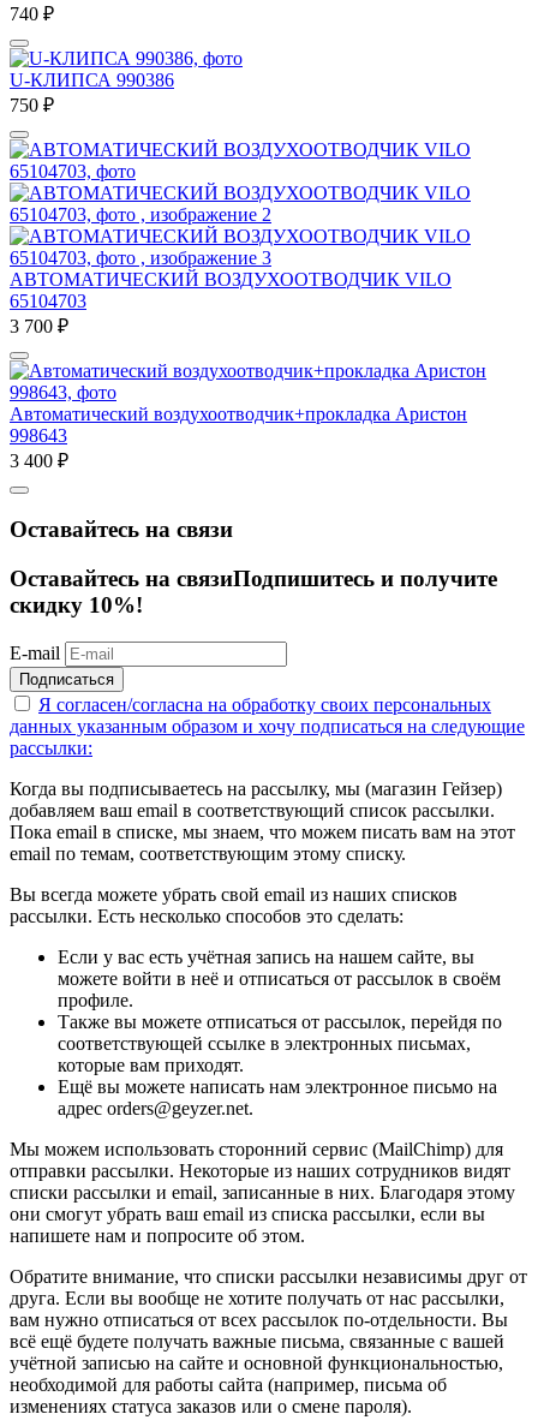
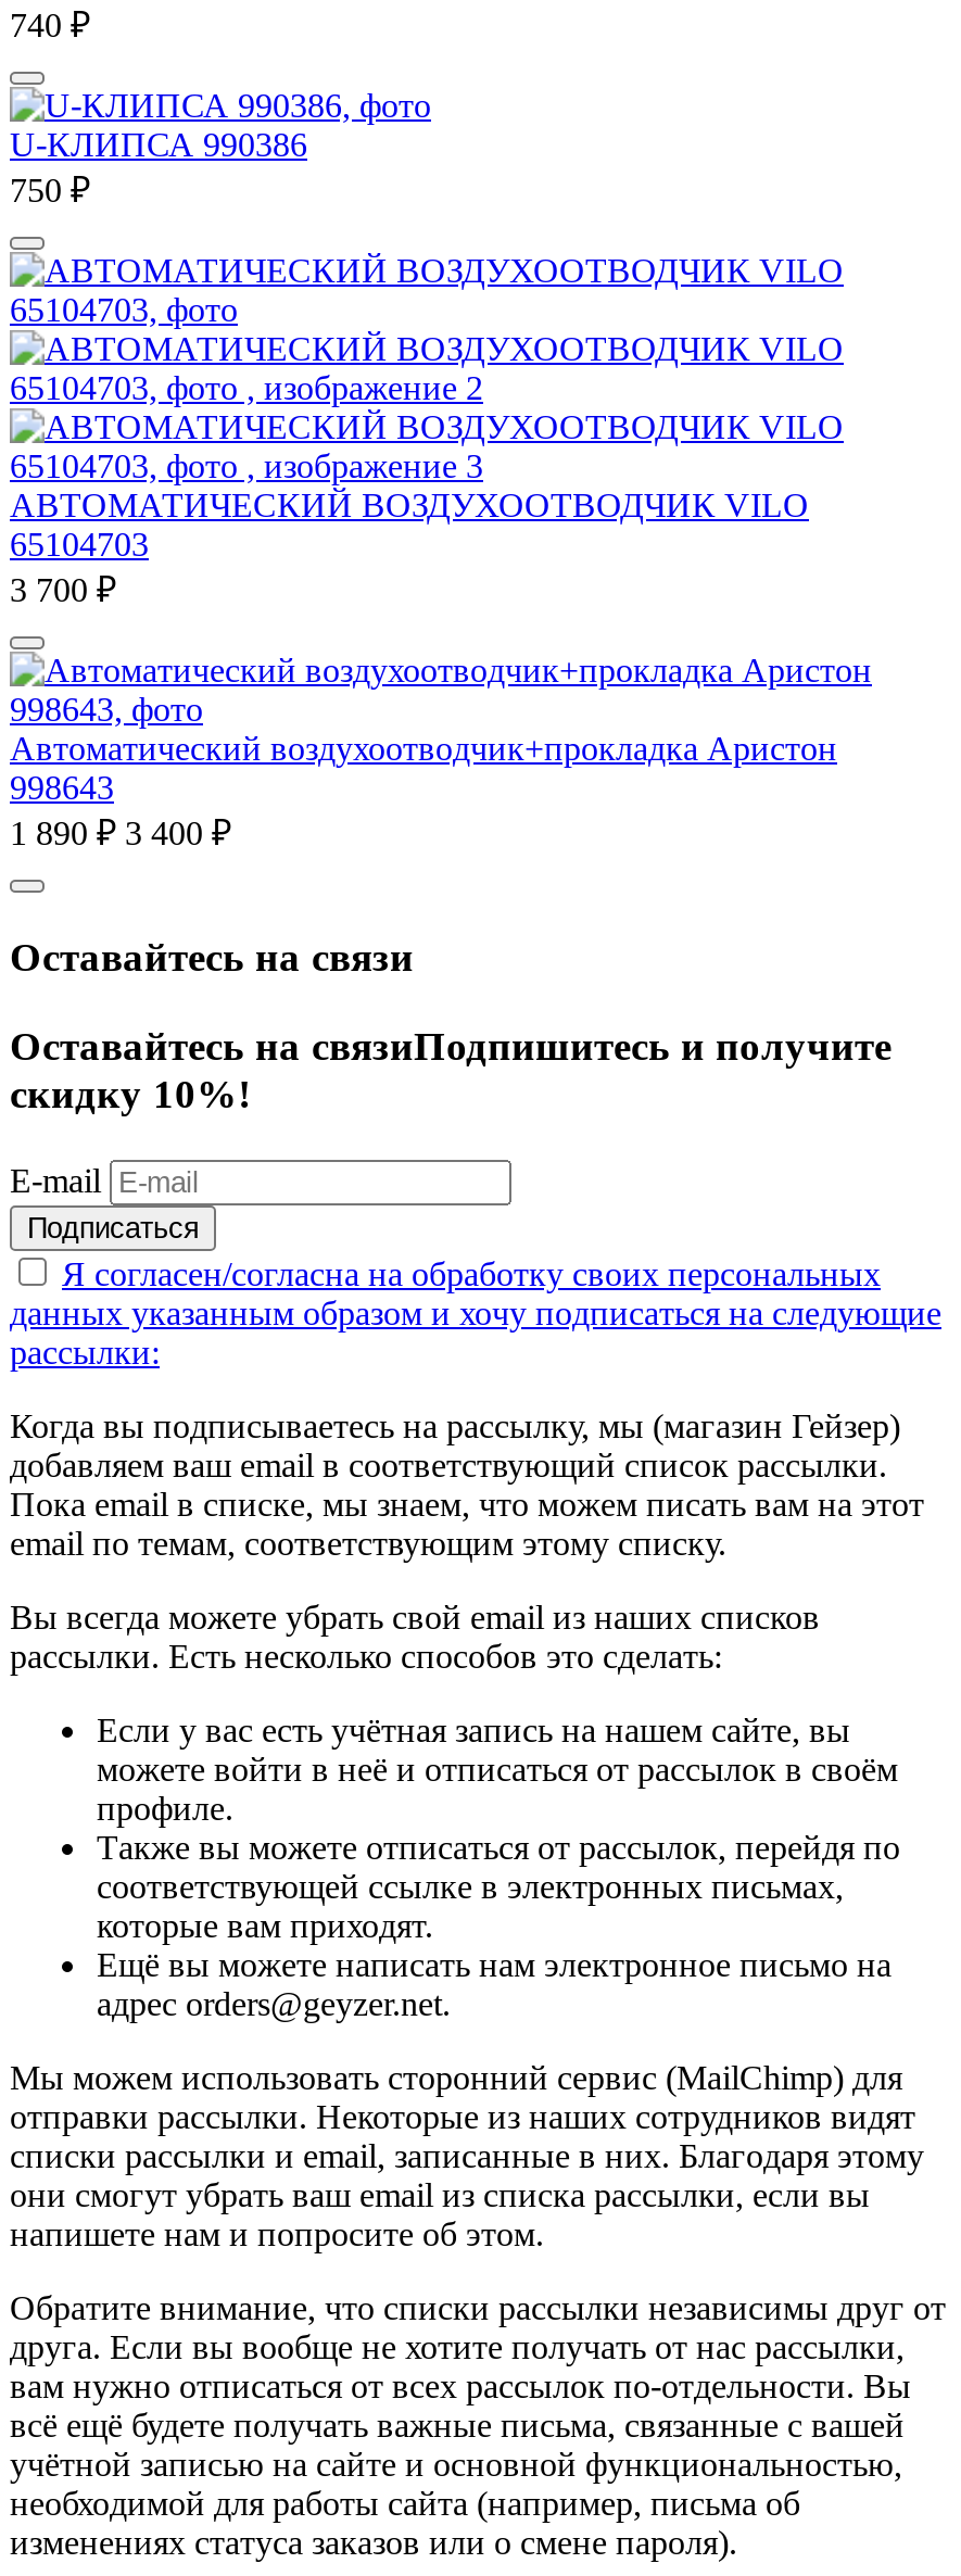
- 3 400 ₽
+ 1 890 ₽ 3 400 ₽
